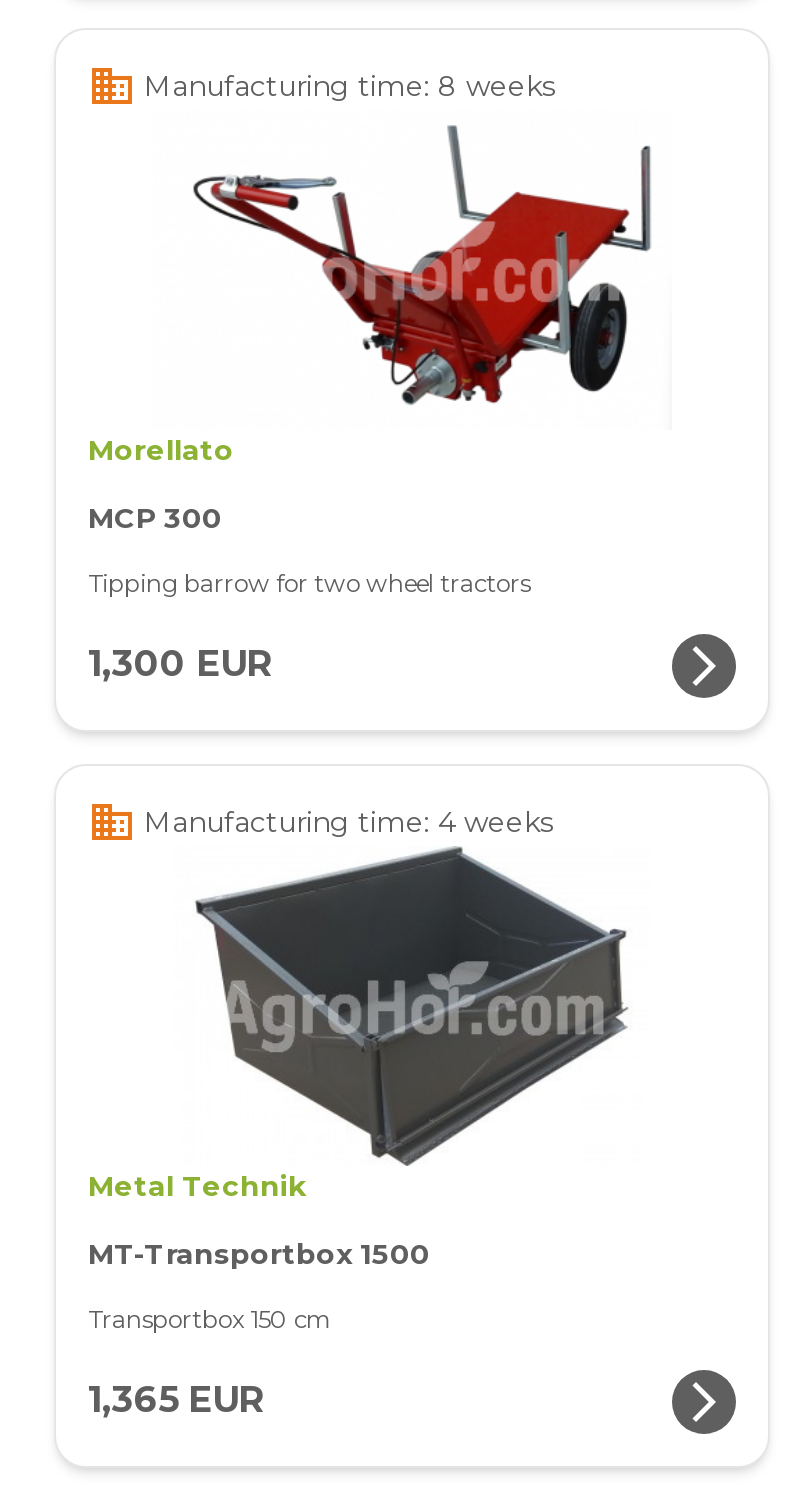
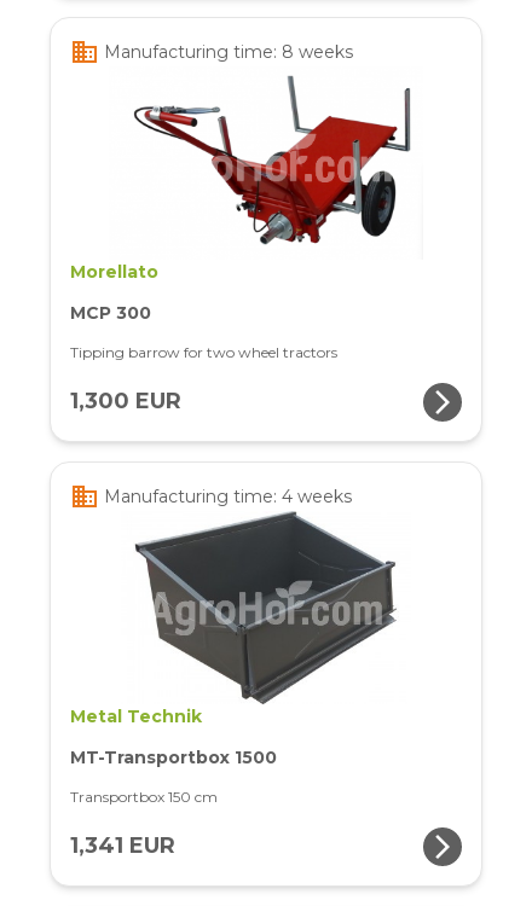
- 1,365 EUR
+ 1,341 EUR
